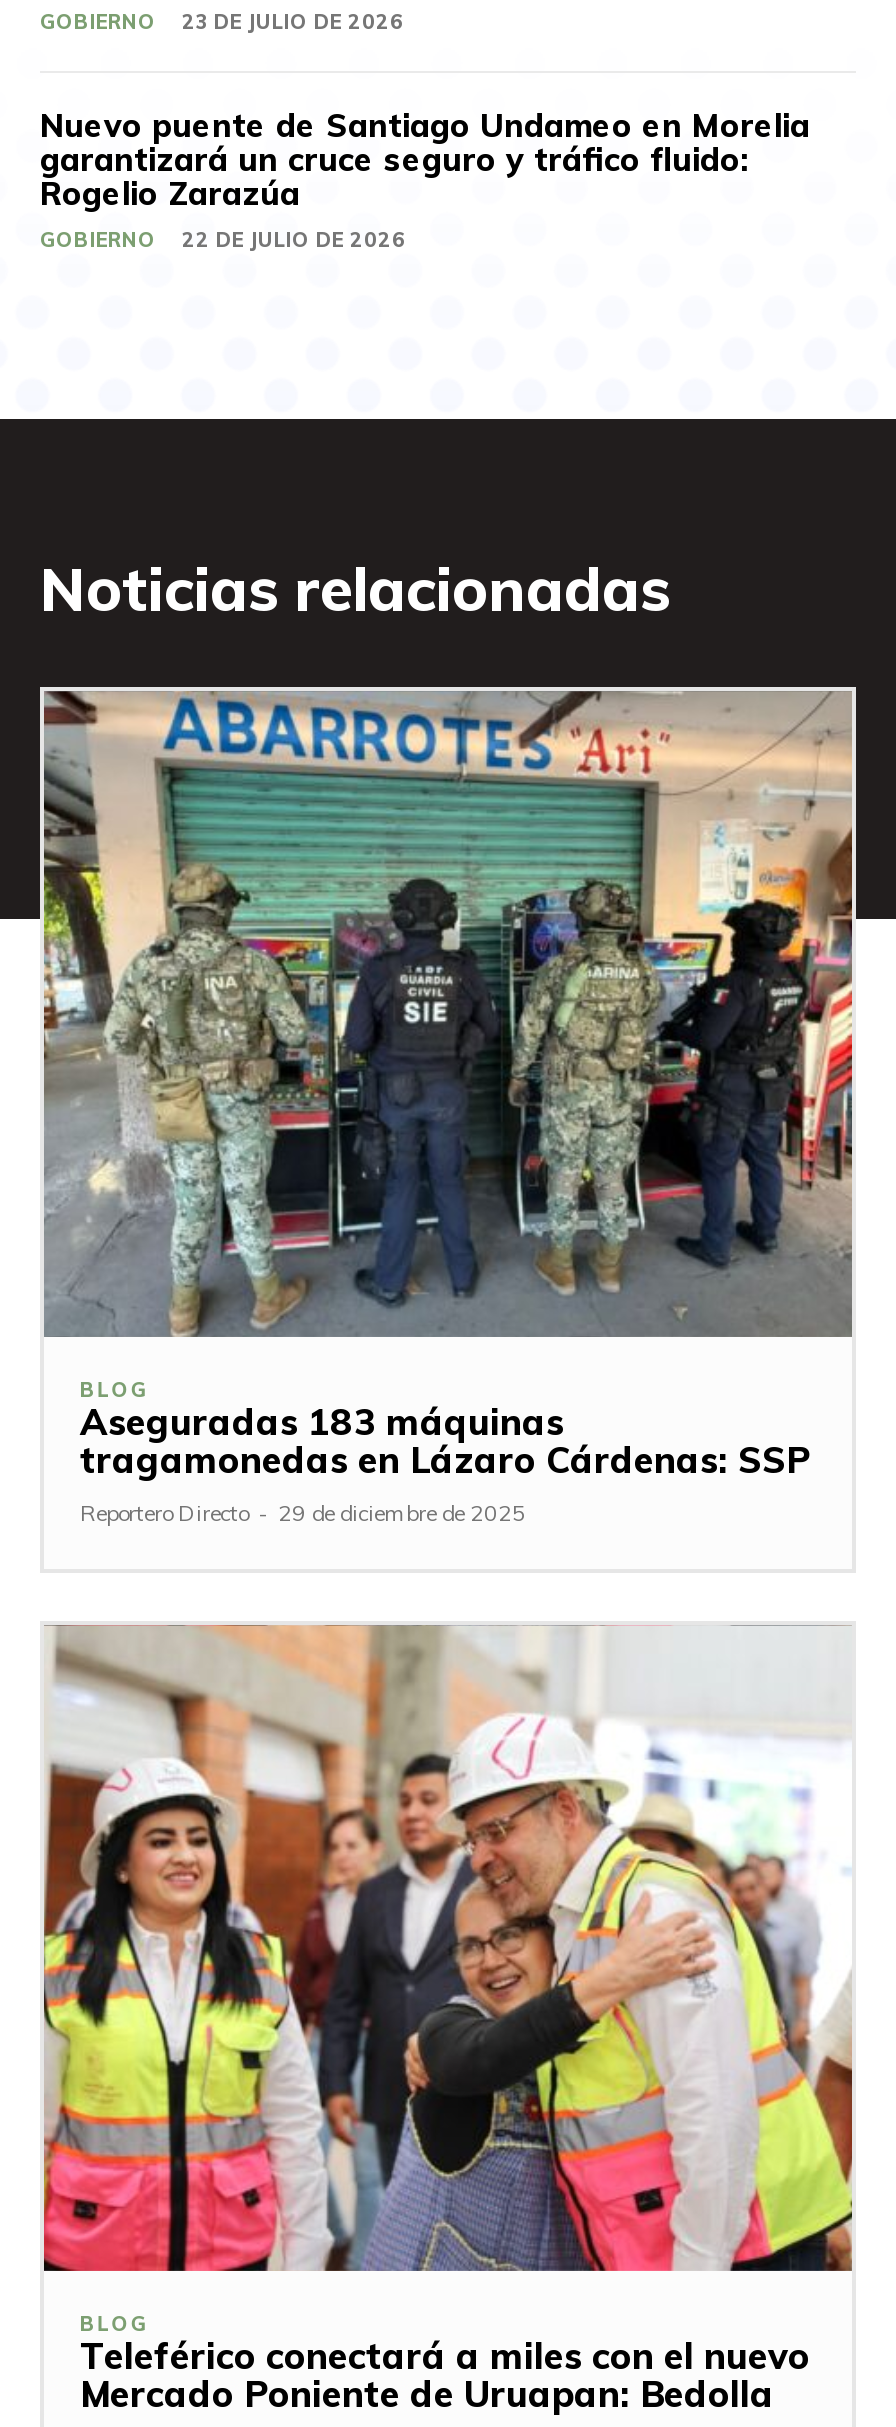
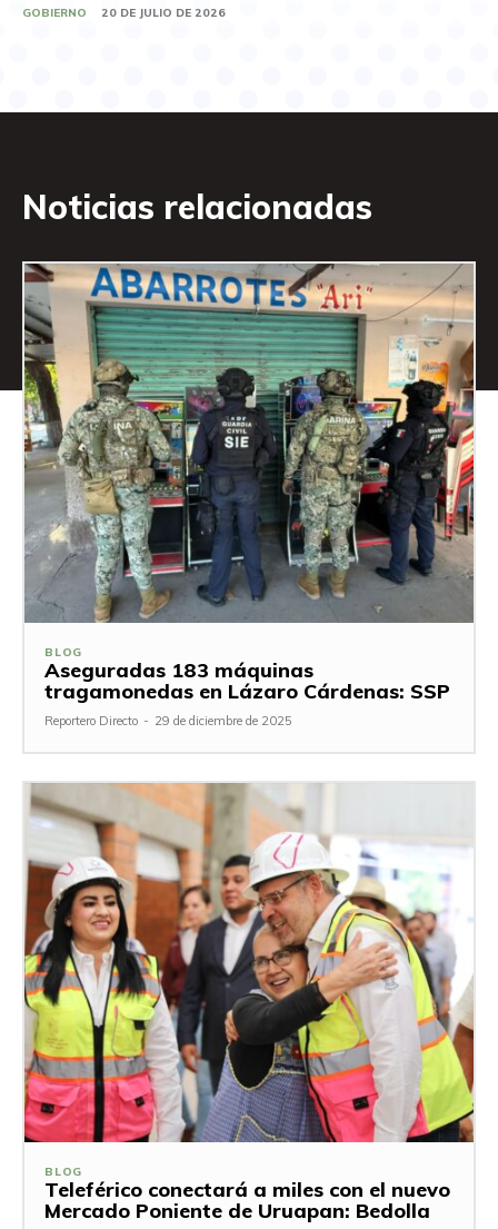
- 23 DE JULIO DE 2026
- Nuevo puente de Santiago Undameo en Morelia
- garantizará un cruce seguro y tráfico fluido:
- Rogelio Zarazúa
- GOBIERNO
- 22 DE JULIO DE 2026
+ 20 DE JULIO DE 2026
